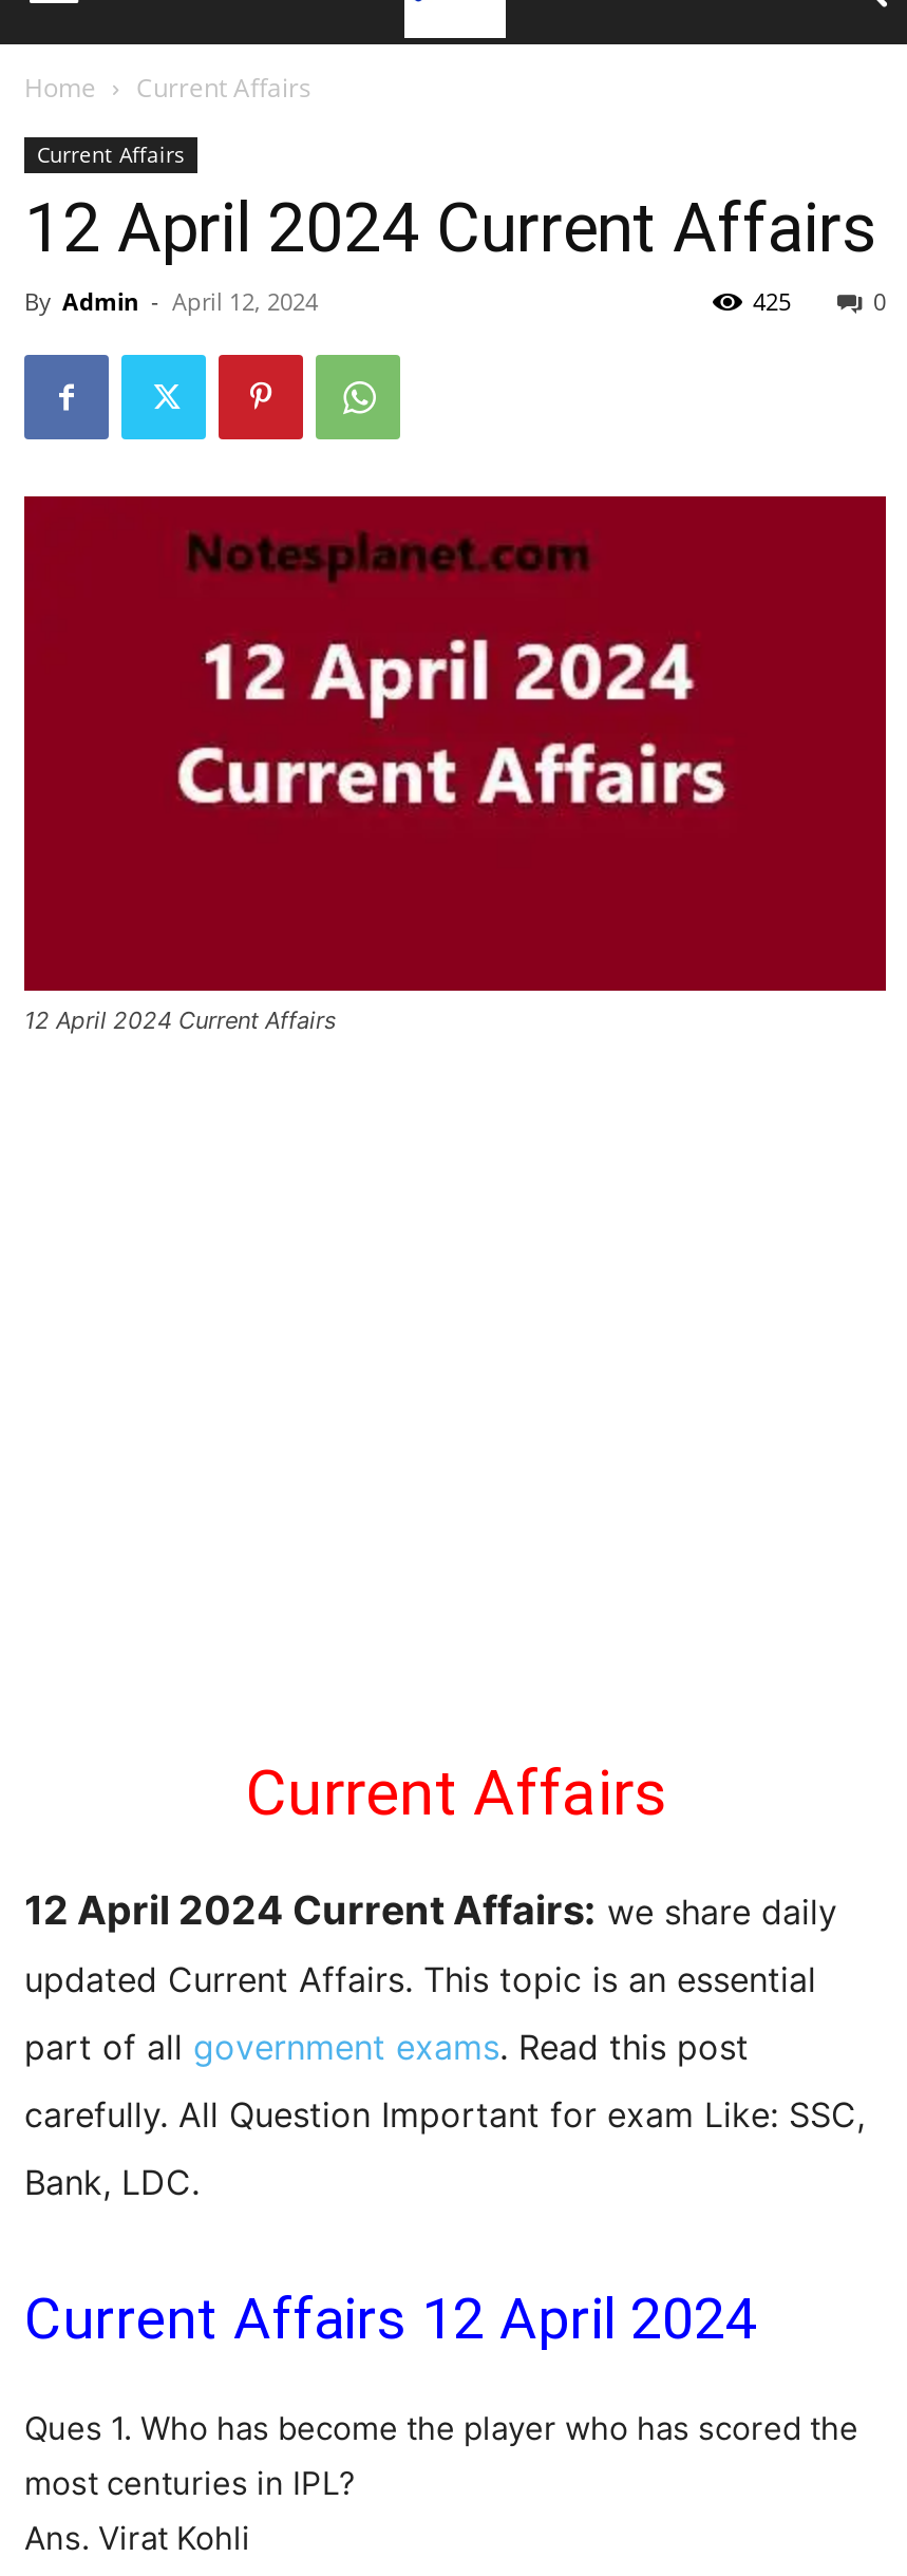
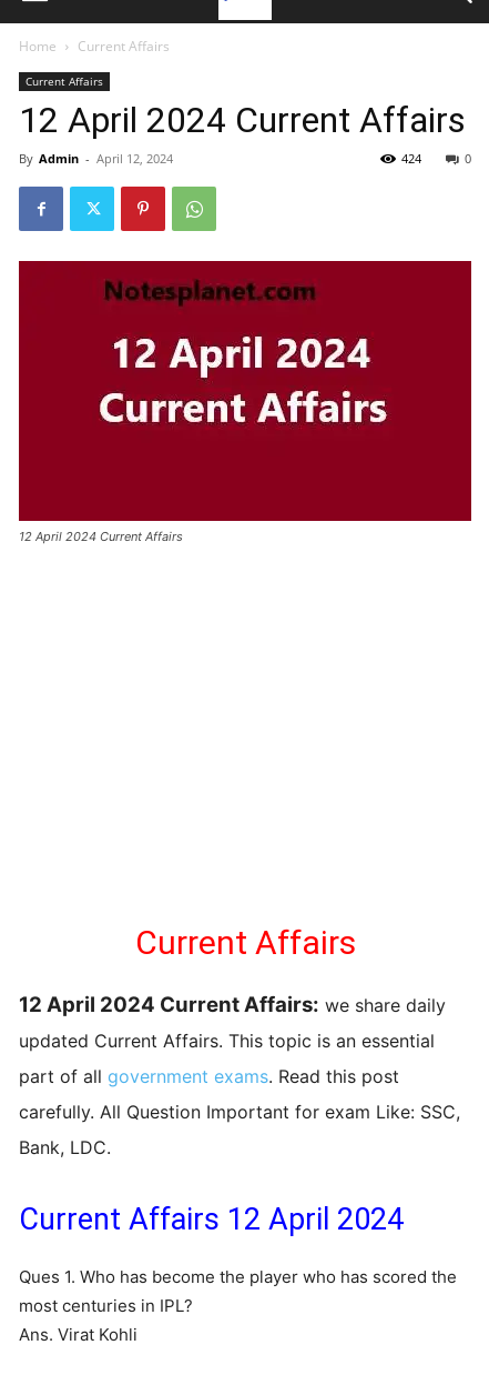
- 425
+ 424
